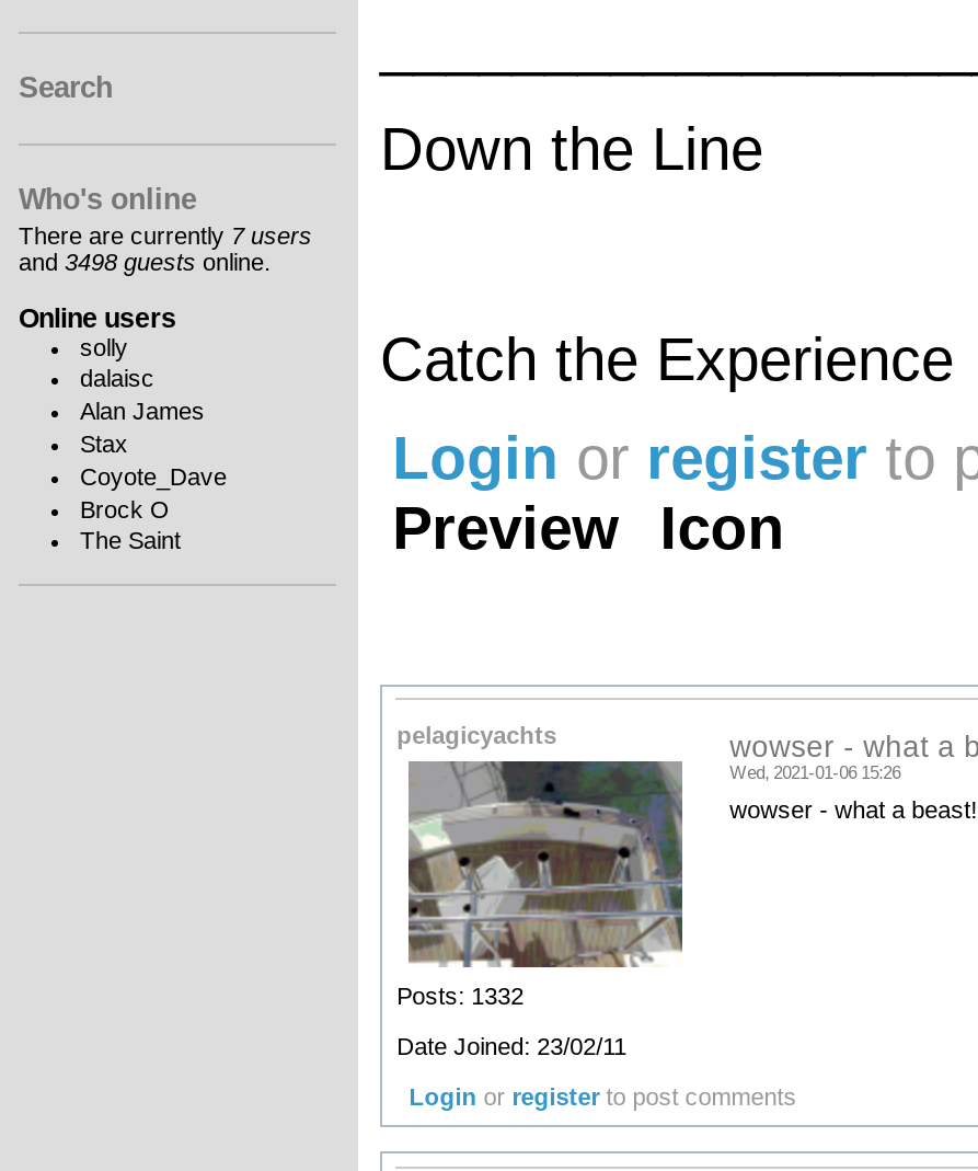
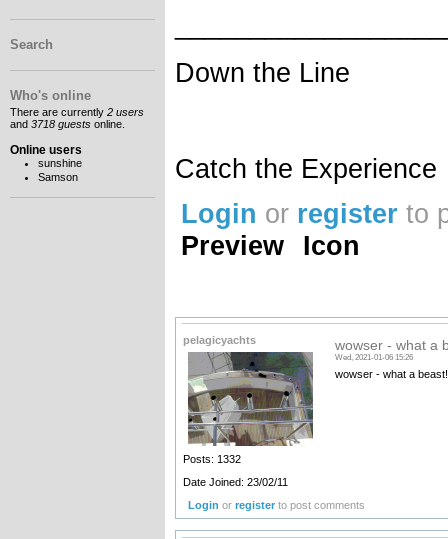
- There are currently 7 users
+ There are currently 2 users

- and 3498 guests online.
+ and 3718 guests online.

- solly
- dalaisc
- Alan James
- Stax
- Coyote_Dave
- Brock O
- The Saint
+ sunshine
+ Samson
